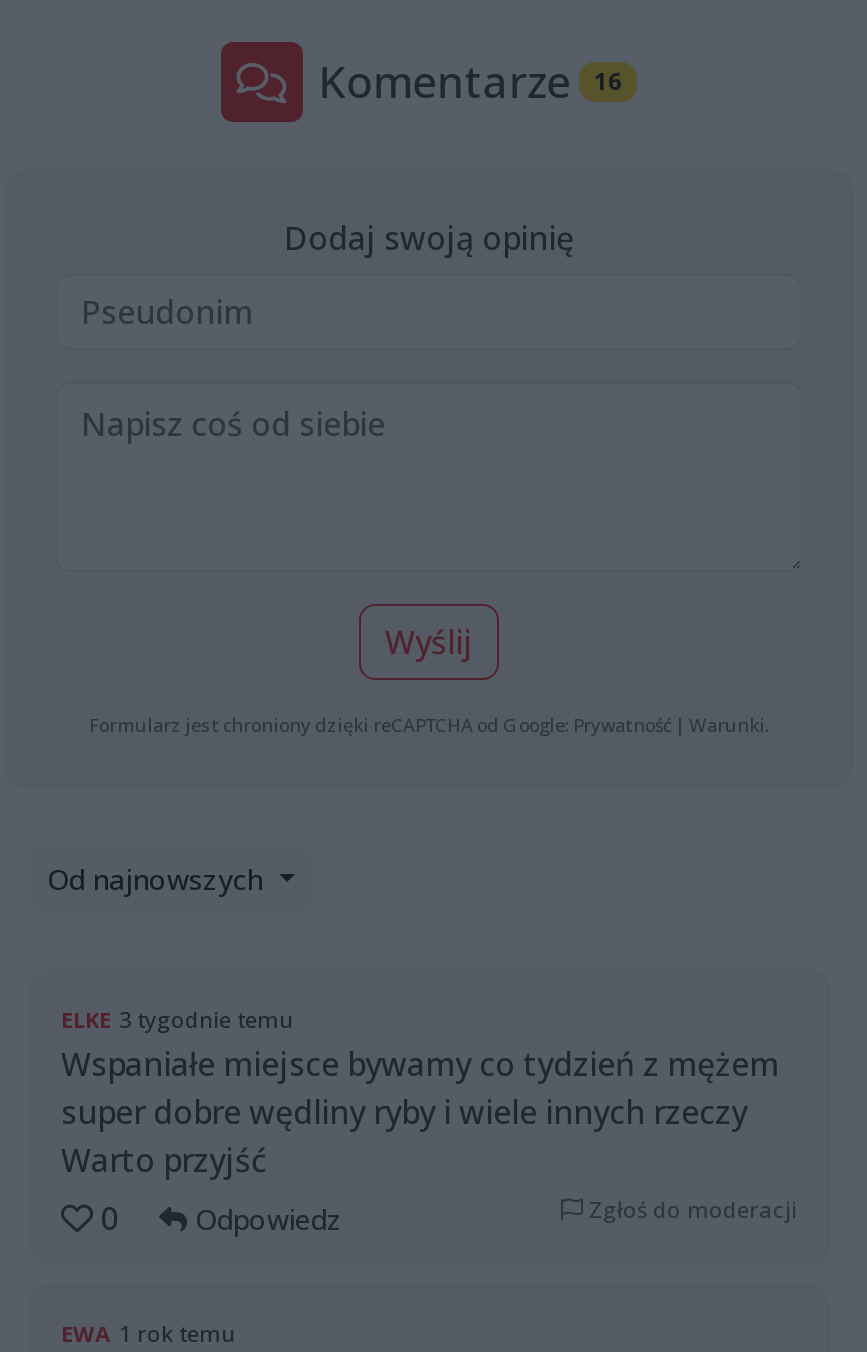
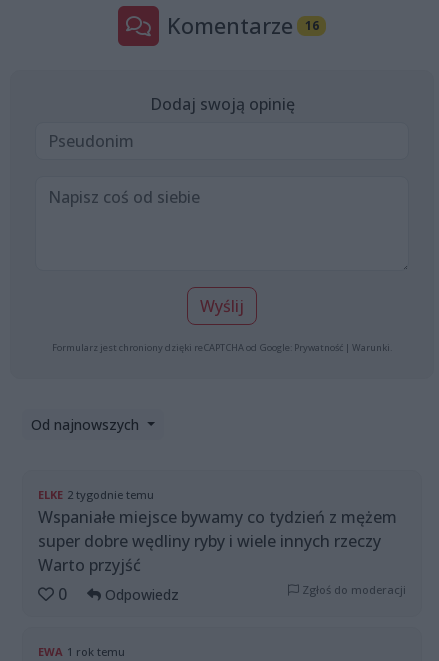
- ELKE 3 tygodnie temu
+ ELKE 2 tygodnie temu
